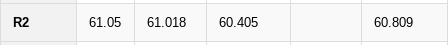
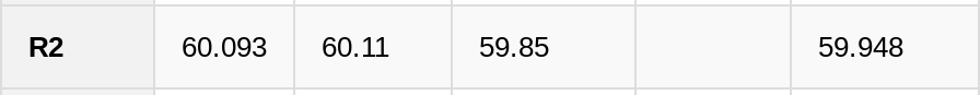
- 61.05
+ 60.093

- 61.018
+ 60.11

- 60.405
+ 59.85

- 60.809
+ 59.948
